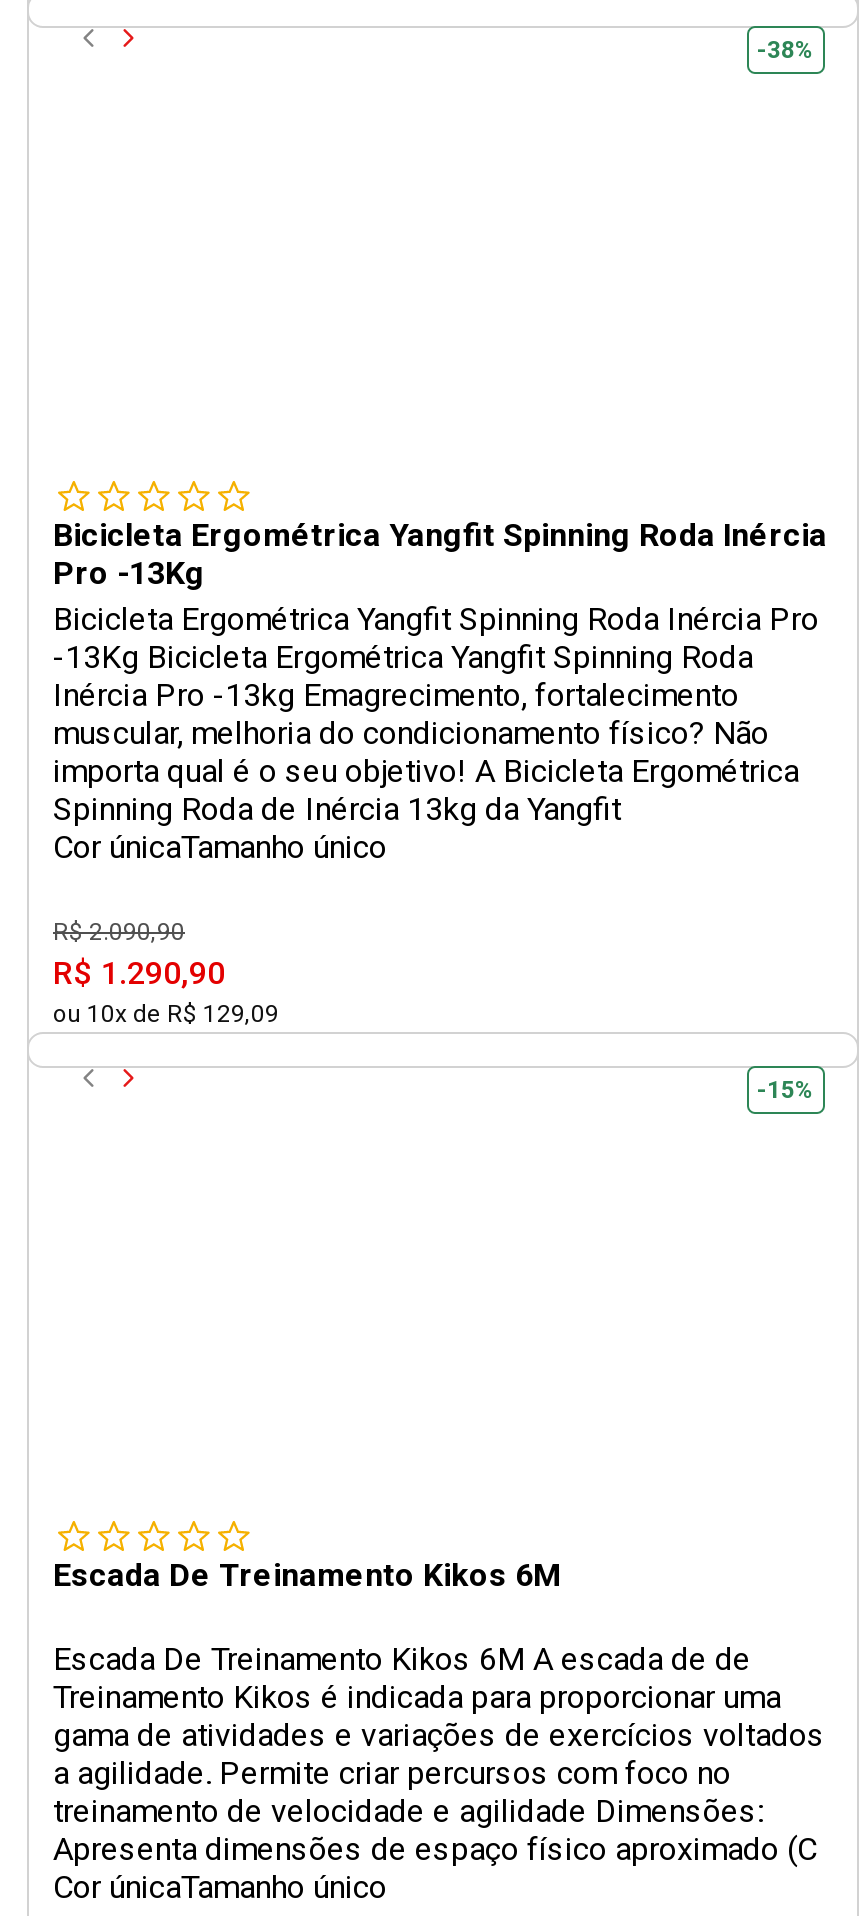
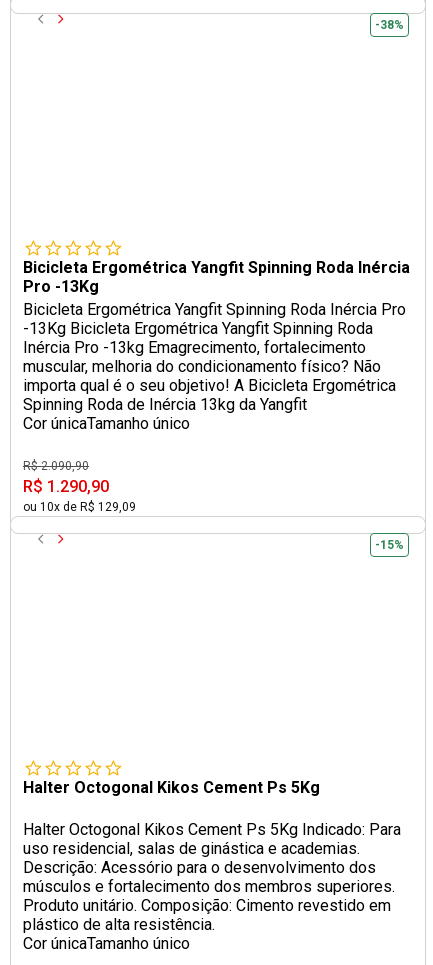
- Escada De Treinamento Kikos 6M
+ Halter Octogonal Kikos Cement Ps 5Kg

- Escada De Treinamento Kikos 6M A escada de de
- Treinamento Kikos é indicada para proporcionar uma
- gama de atividades e variações de exercícios voltados
- a agilidade. Permite criar percursos com foco no
- treinamento de velocidade e agilidade Dimensões:
- Apresenta dimensões de espaço físico aproximado (C
+ Halter Octogonal Kikos Cement Ps 5Kg Indicado: Para
+ uso residencial, salas de ginástica e academias.
+ Descrição: Acessório para o desenvolvimento dos
+ músculos e fortalecimento dos membros superiores.
+ Produto unitário. Composição: Cimento revestido em
+ plástico de alta resistência.
